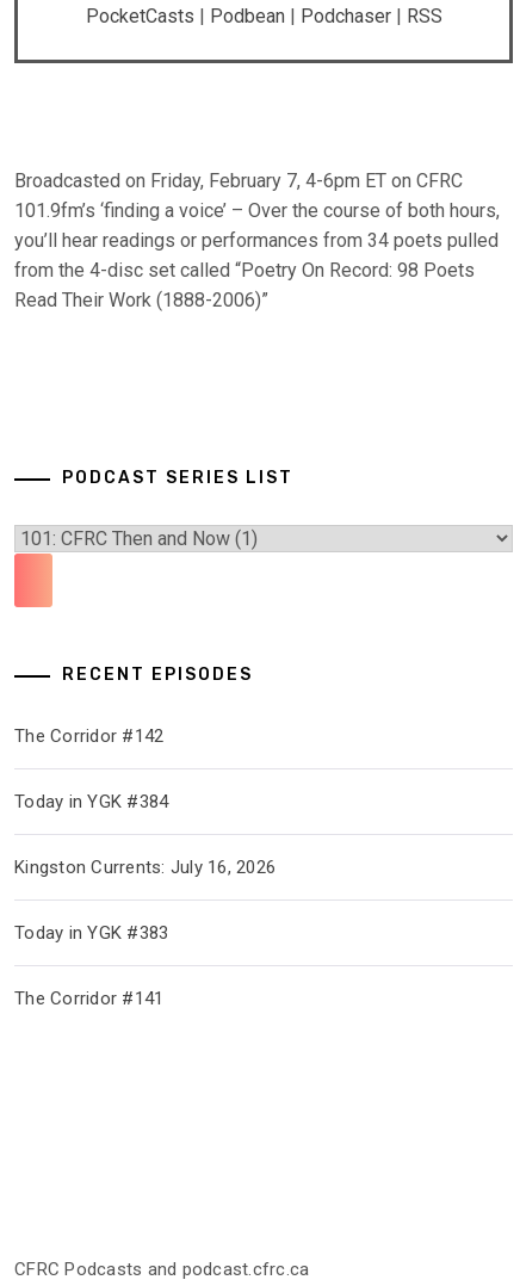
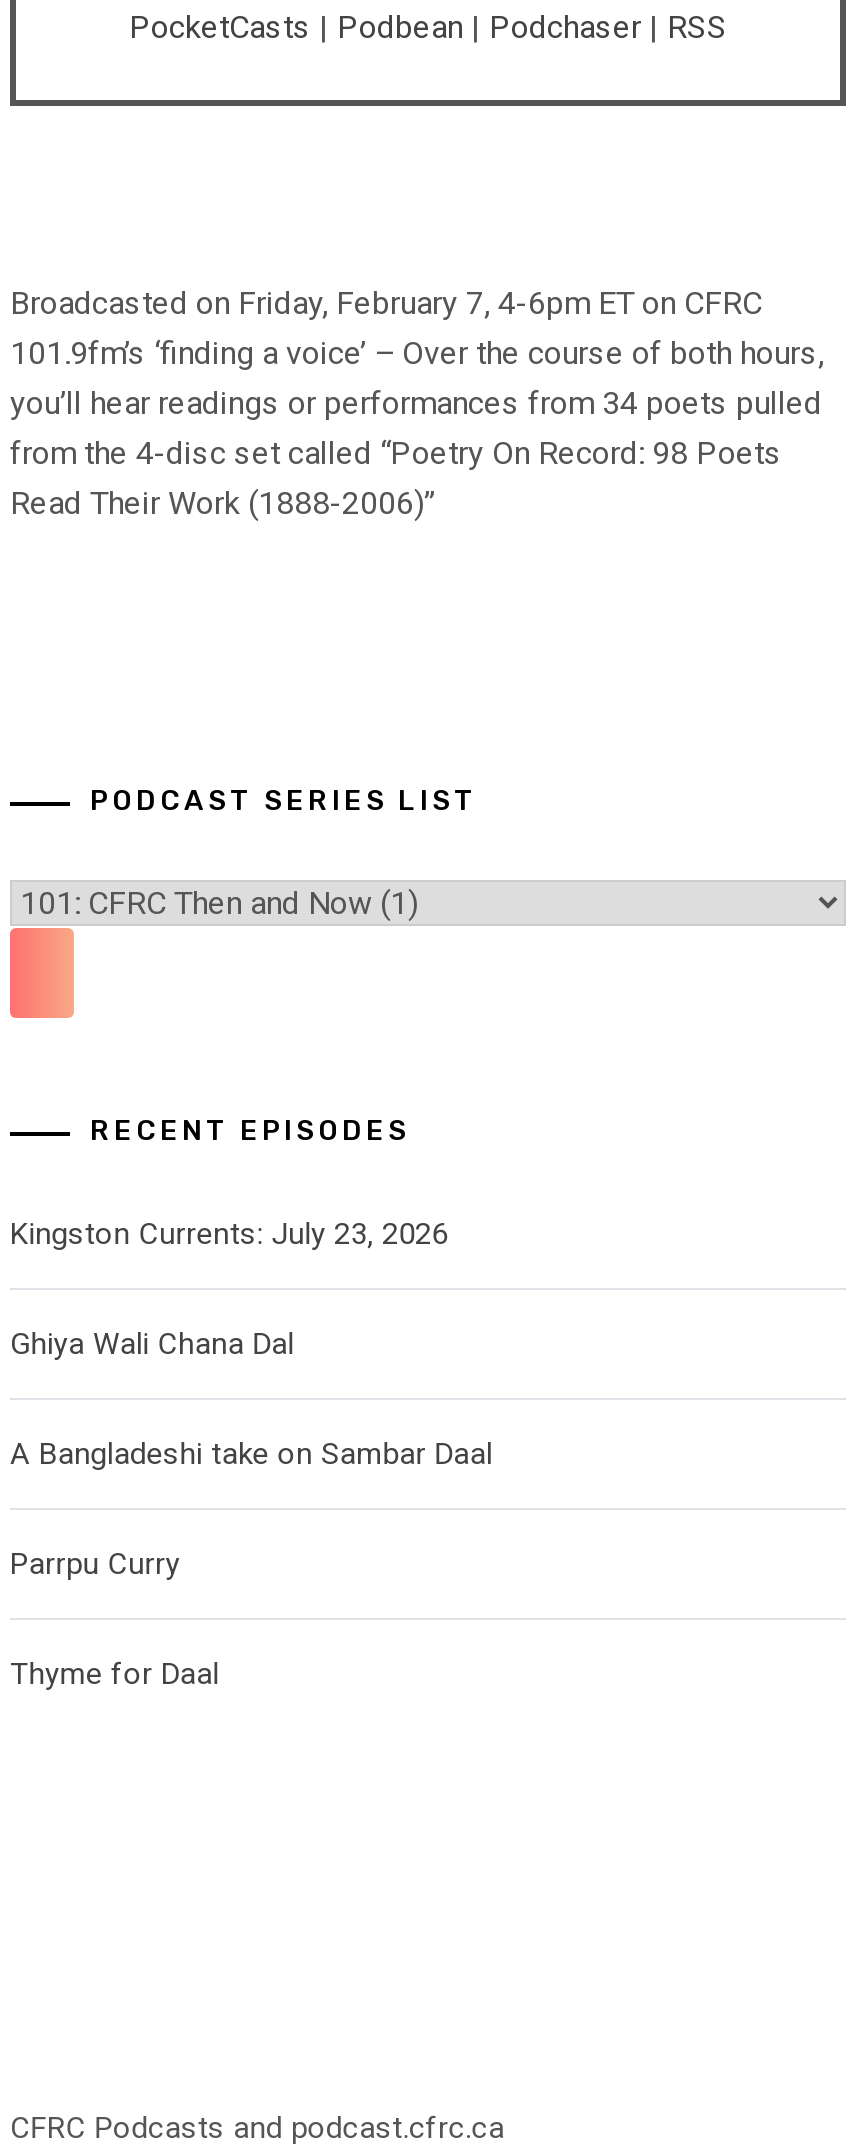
- The Corridor #142
+ Kingston Currents: July 23, 2026

- Today in YGK #384
+ Ghiya Wali Chana Dal

- Kingston Currents: July 16, 2026
+ A Bangladeshi take on Sambar Daal

- Today in YGK #383
+ Parrpu Curry

- The Corridor #141
+ Thyme for Daal
